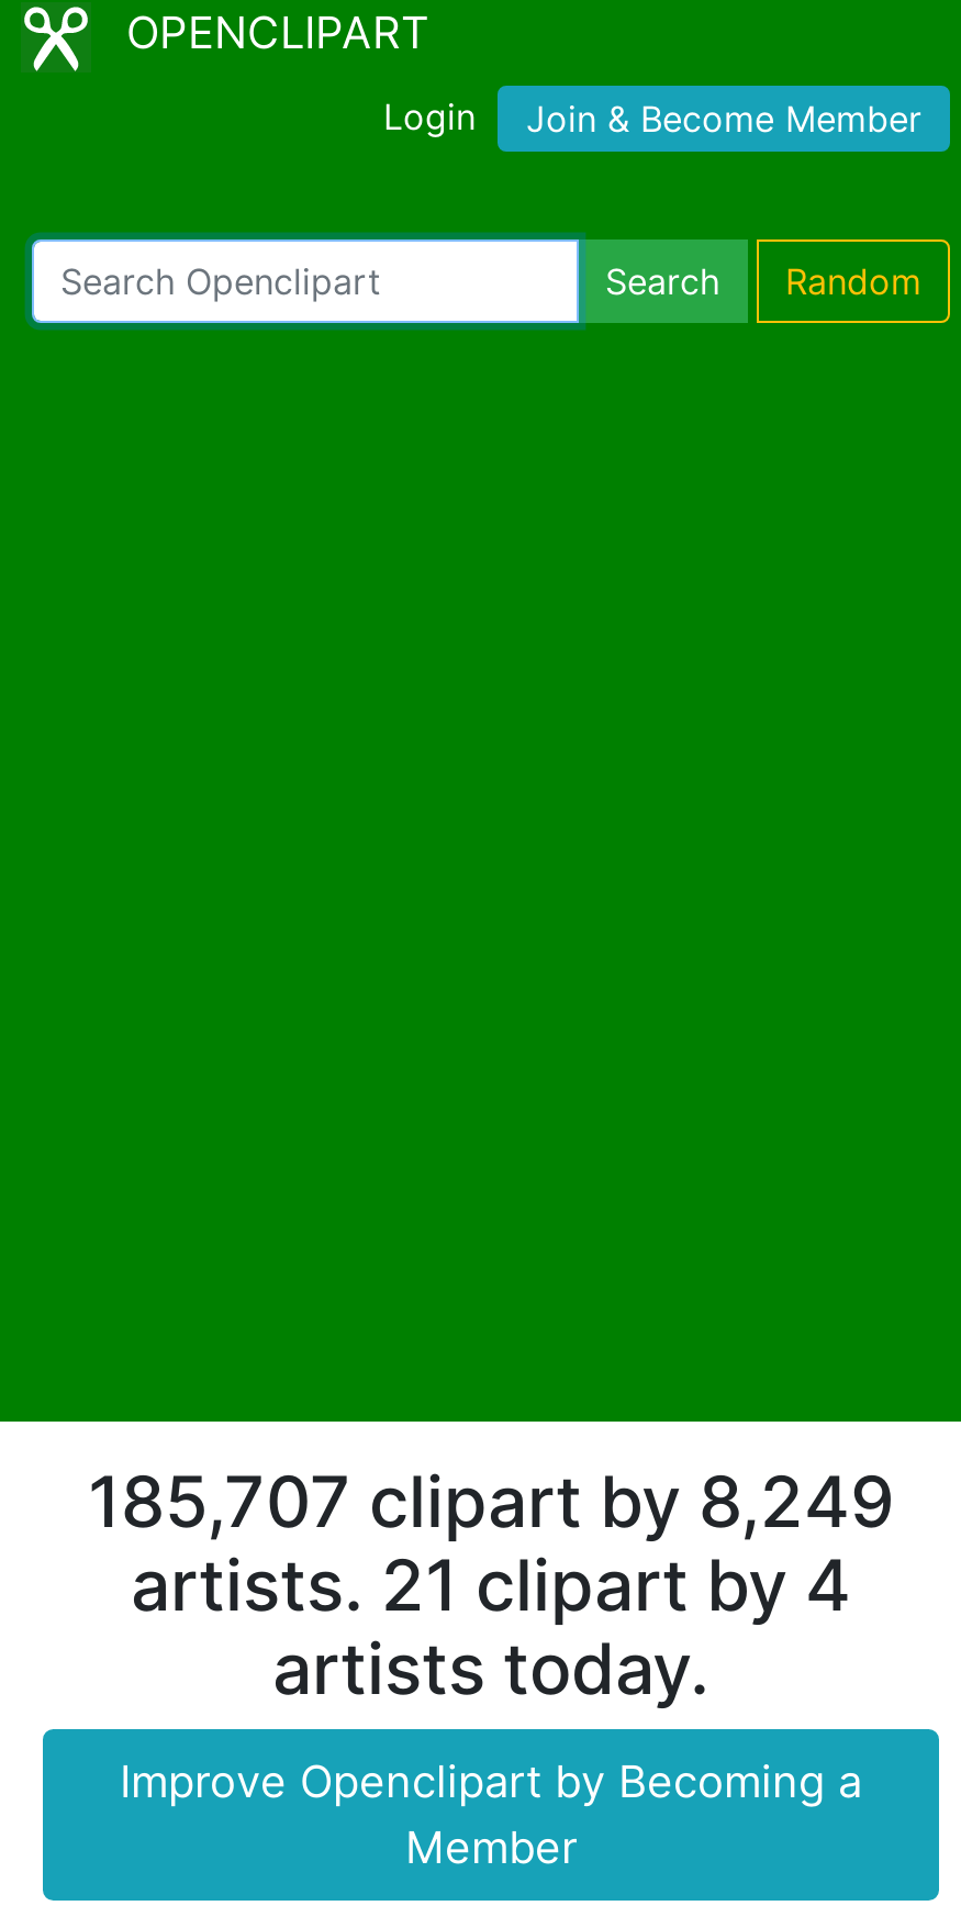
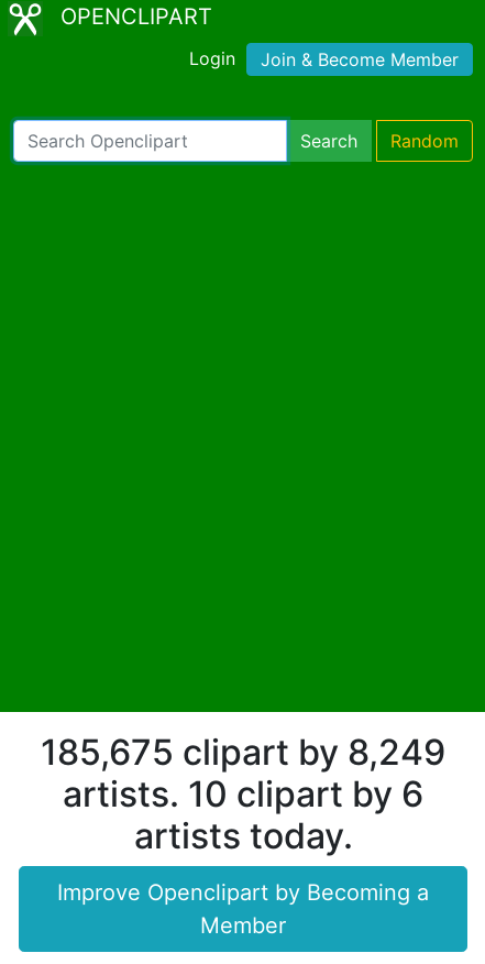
- 185,707 clipart by 8,249
+ 185,675 clipart by 8,249

- artists. 21 clipart by 4
+ artists. 10 clipart by 6
